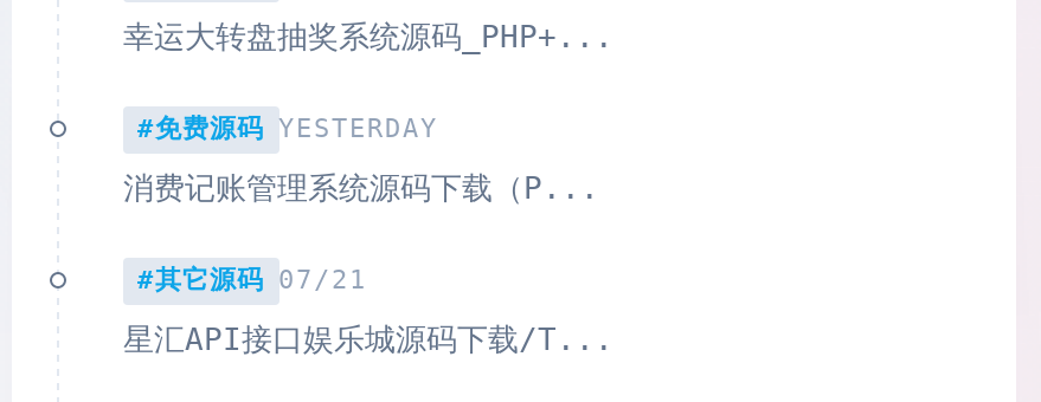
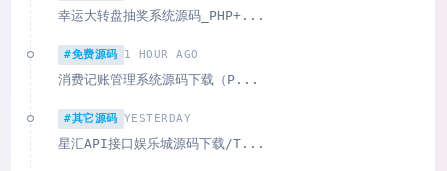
- #免费源码 YESTERDAY
+ #免费源码 1 HOUR AGO

- #其它源码 07/21
+ #其它源码 YESTERDAY
